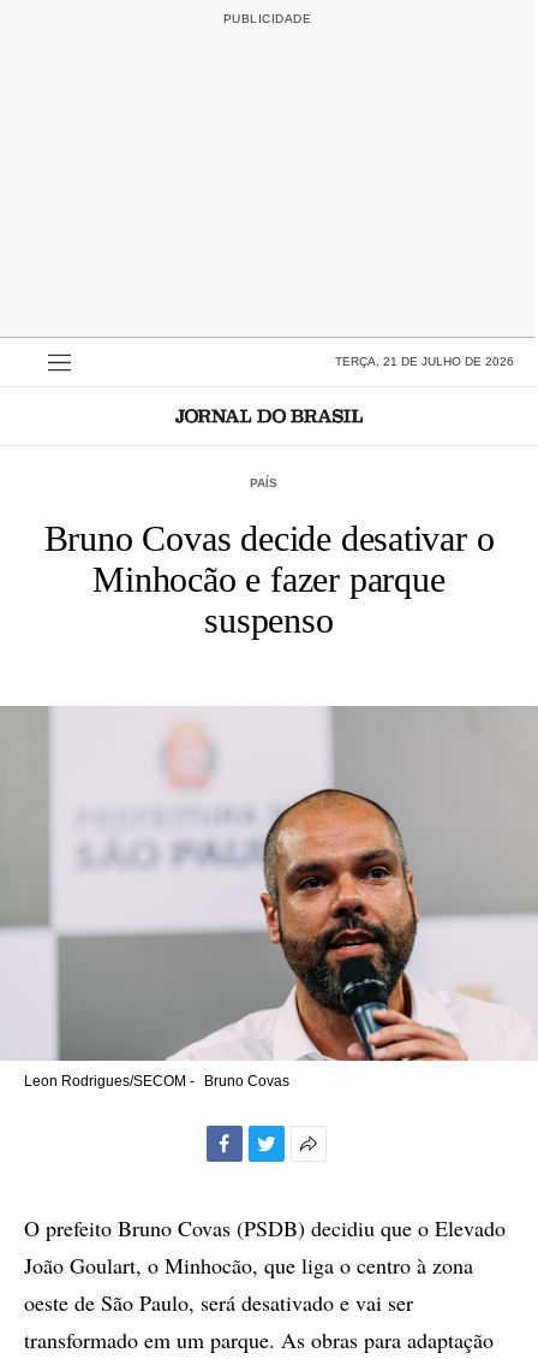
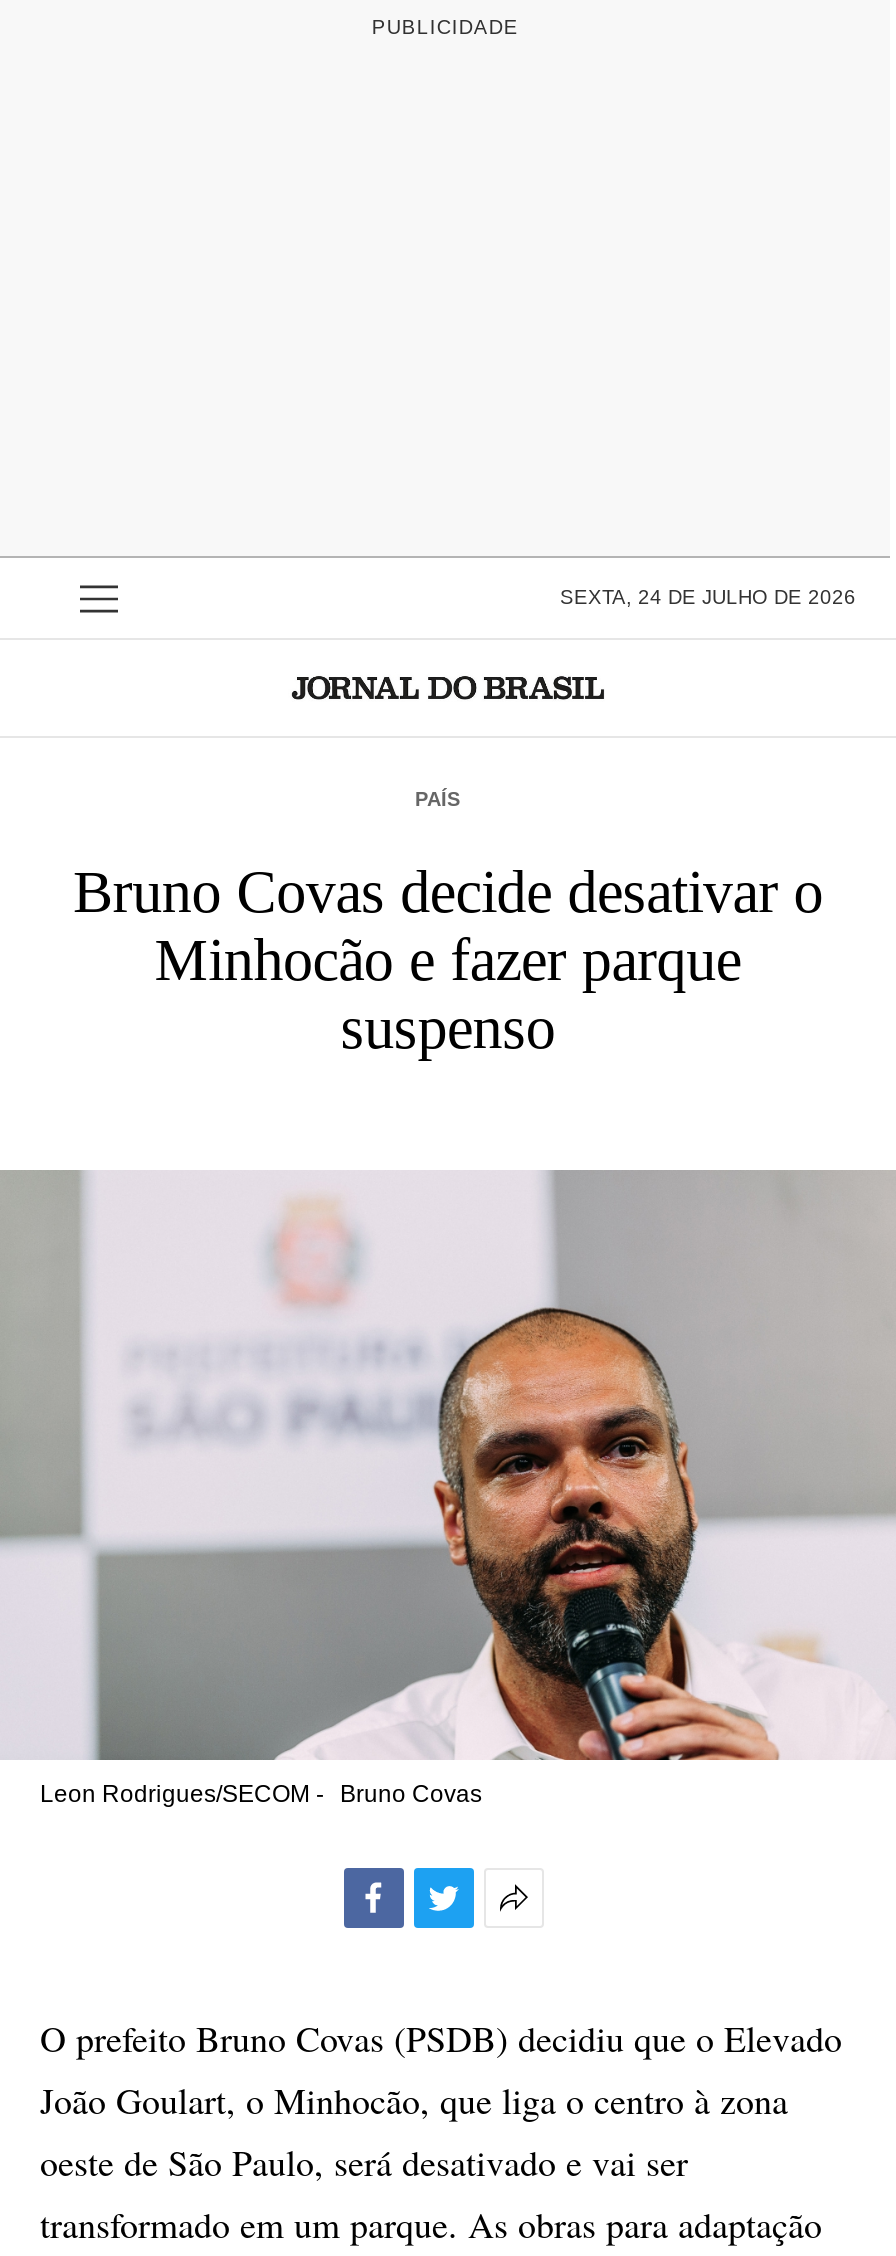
- TERÇA, 21 DE JULHO DE 2026
+ SEXTA, 24 DE JULHO DE 2026
